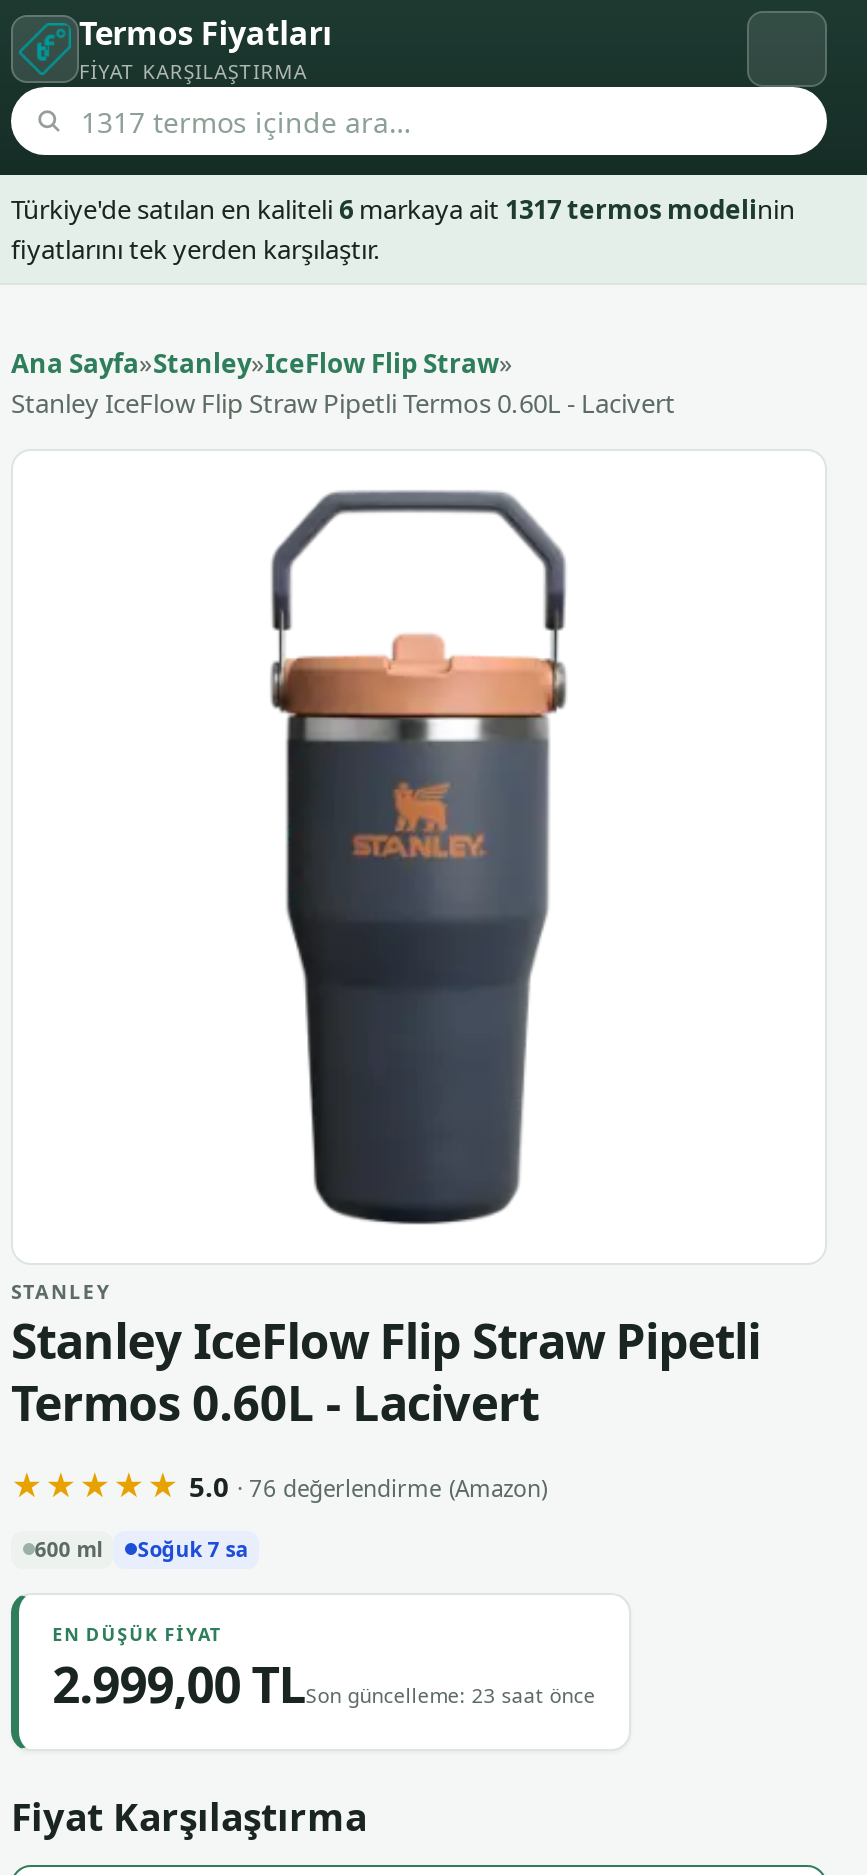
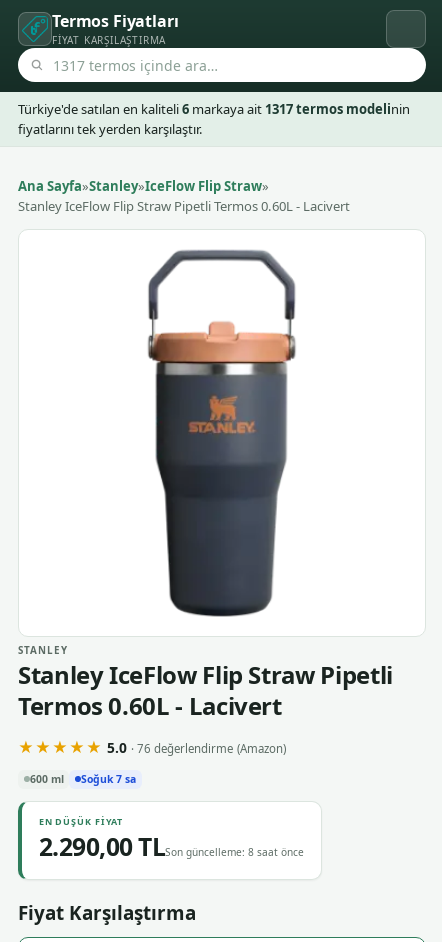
- 2.999,00 TLSon güncelleme: 23 saat önce
+ 2.290,00 TLSon güncelleme: 8 saat önce
